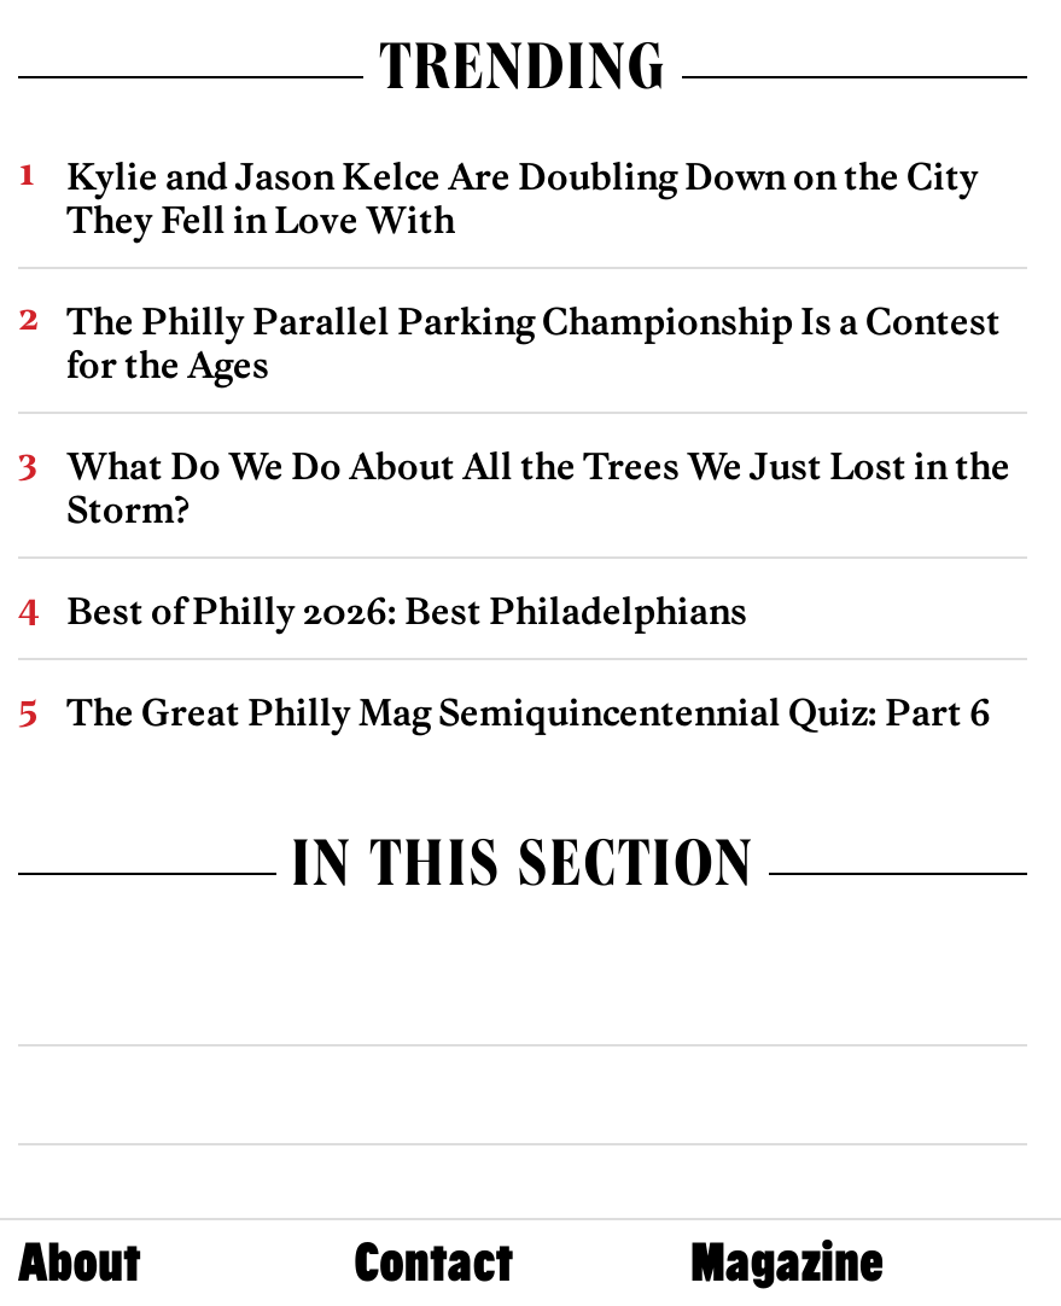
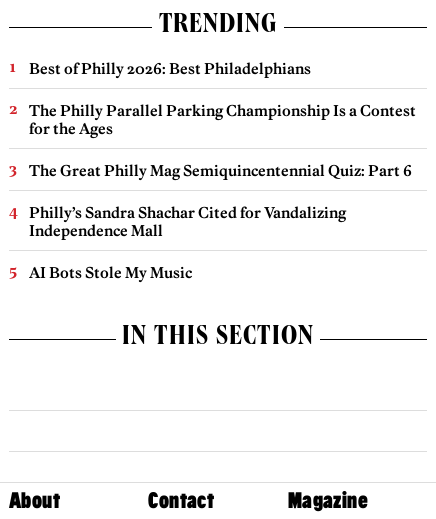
- Kylie and Jason Kelce Are Doubling Down on the City
- They Fell in Love With

- What Do We Do About All the Trees We Just Lost in the
- Storm?

moved up: Best of Philly 2026: Best Philadelphians

moved up: The Great Philly Mag Semiquincentennial Quiz: Part 6

+ Philly’s Sandra Shachar Cited for Vandalizing
+ Independence Mall
+ AI Bots Stole My Music
